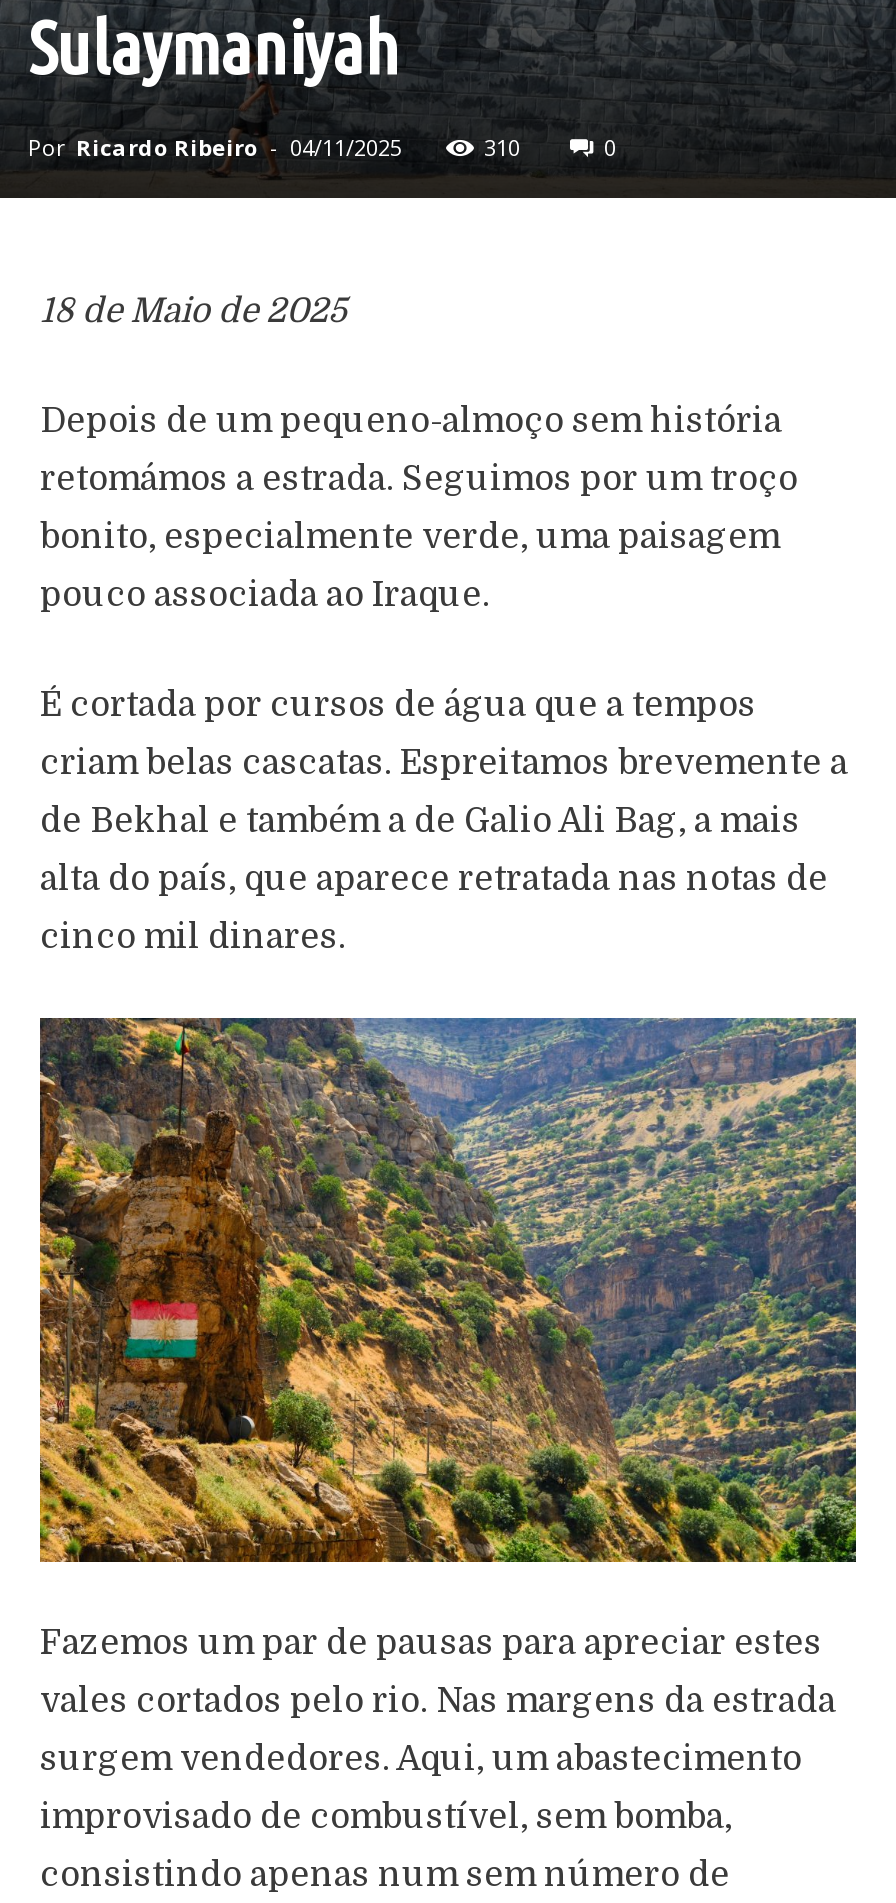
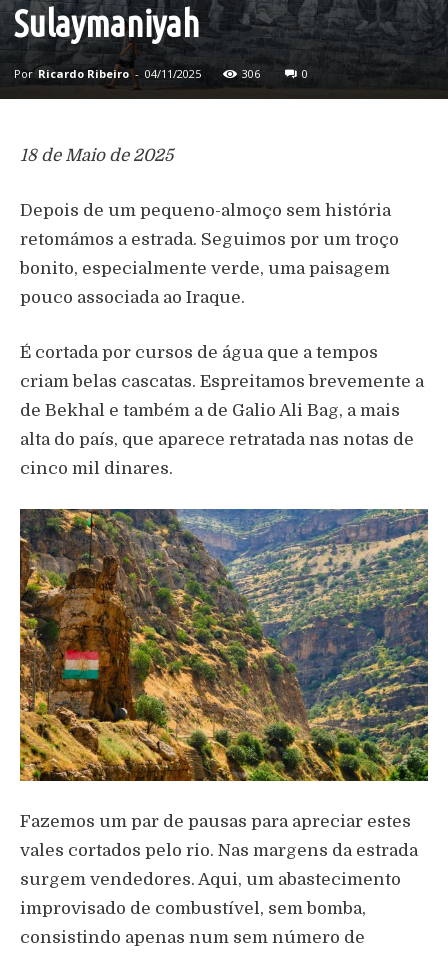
- 310
+ 306
